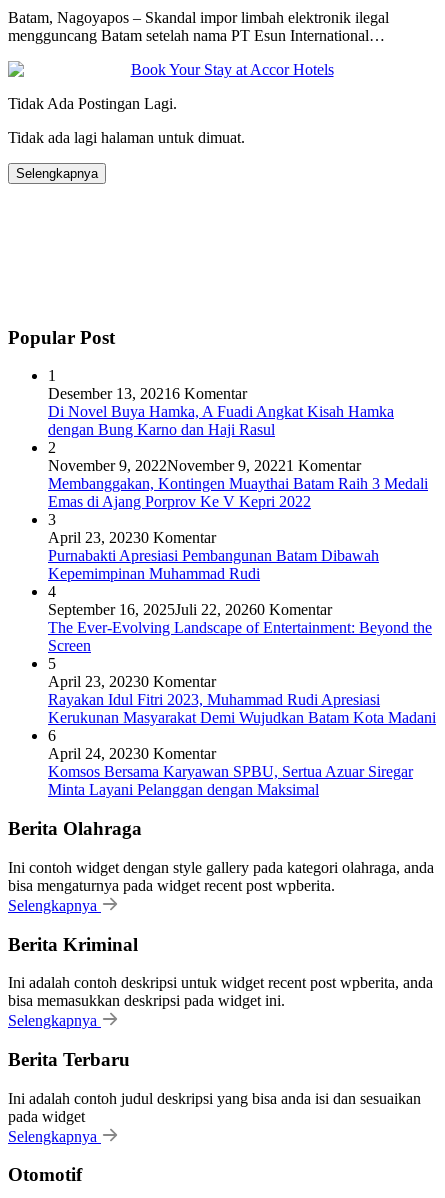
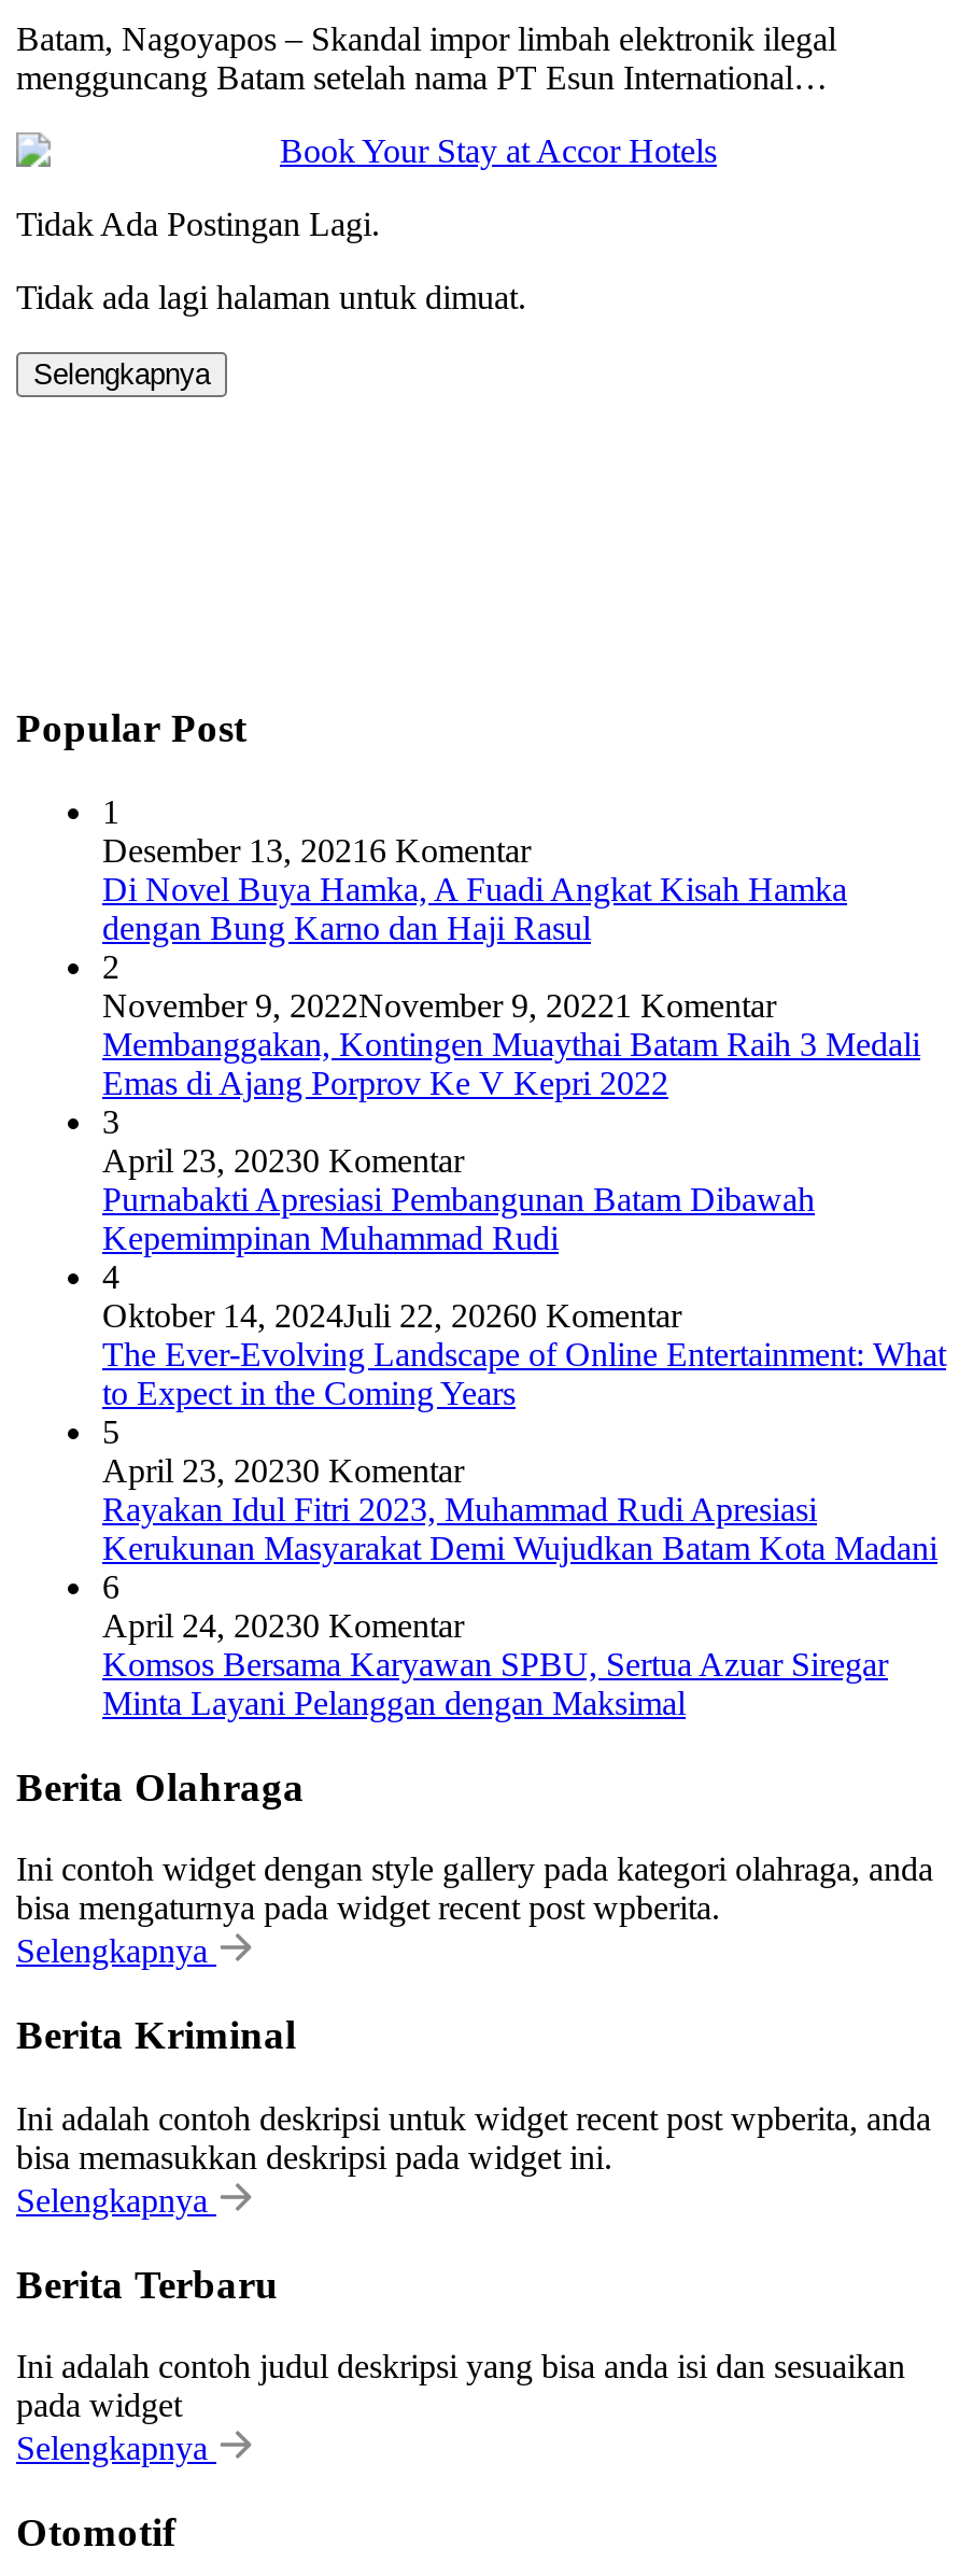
- September 16, 2025Juli 22, 20260 Komentar
- The Ever-Evolving Landscape of Entertainment: Beyond the
- Screen
+ Oktober 14, 2024Juli 22, 20260 Komentar
+ The Ever-Evolving Landscape of Online Entertainment: What
+ to Expect in the Coming Years
